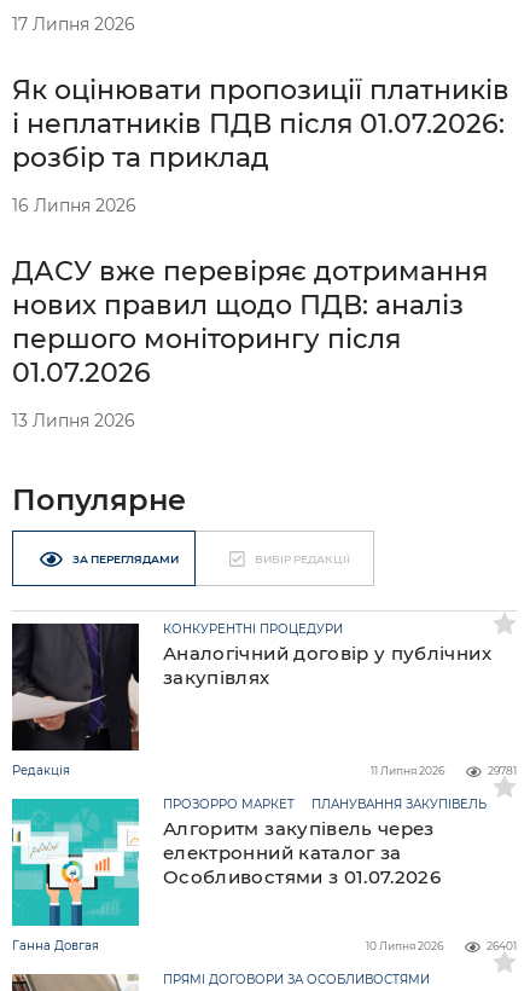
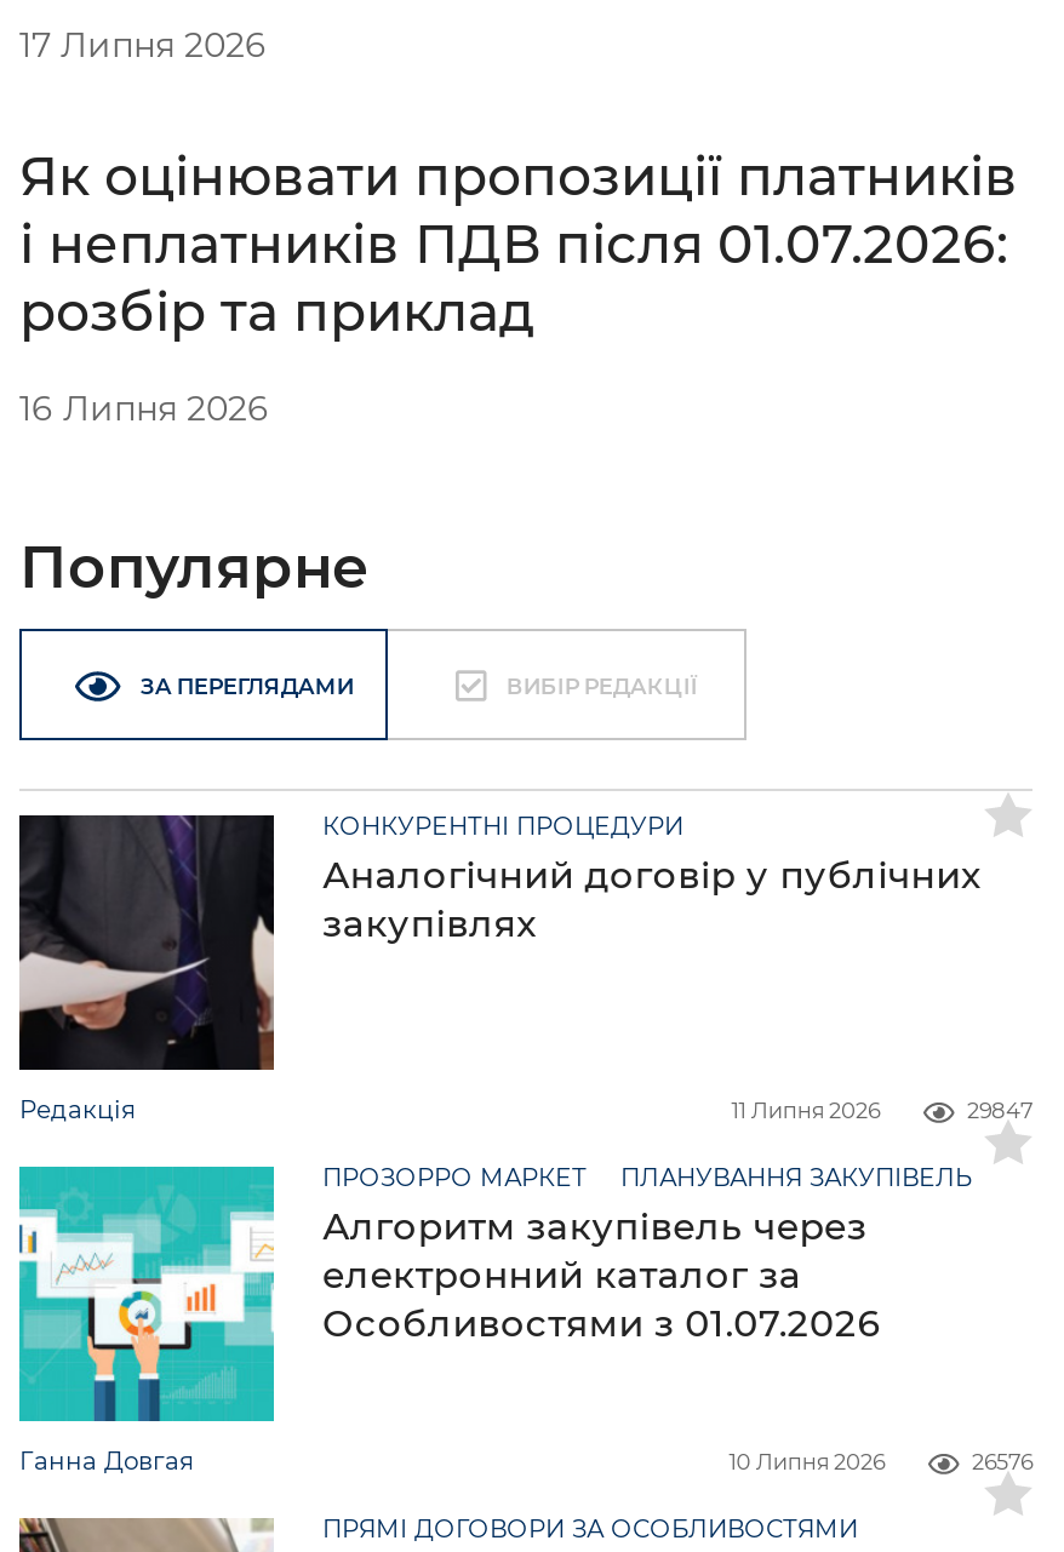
- ДАСУ вже перевіряє дотримання
- нових правил щодо ПДВ: аналіз
- першого моніторингу після
- 01.07.2026
- 13 Липня 2026

- 29781
+ 29847

- 26401
+ 26576
